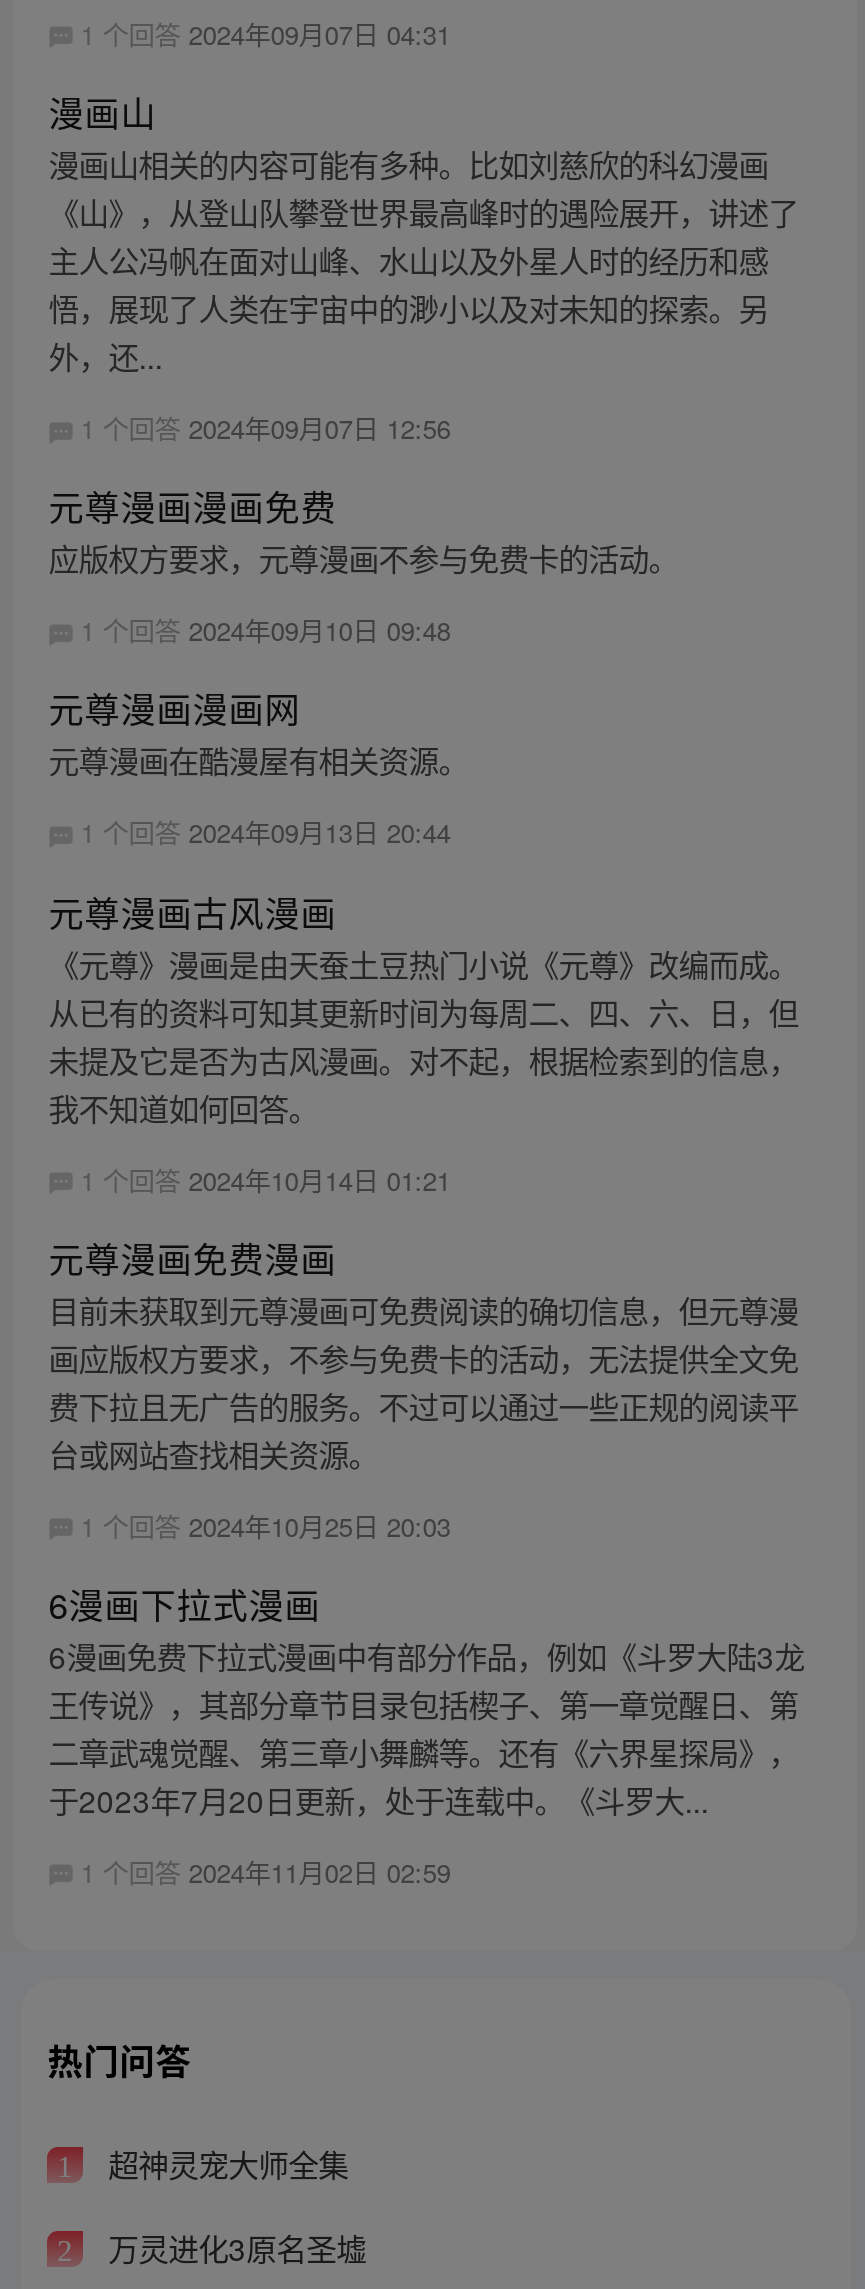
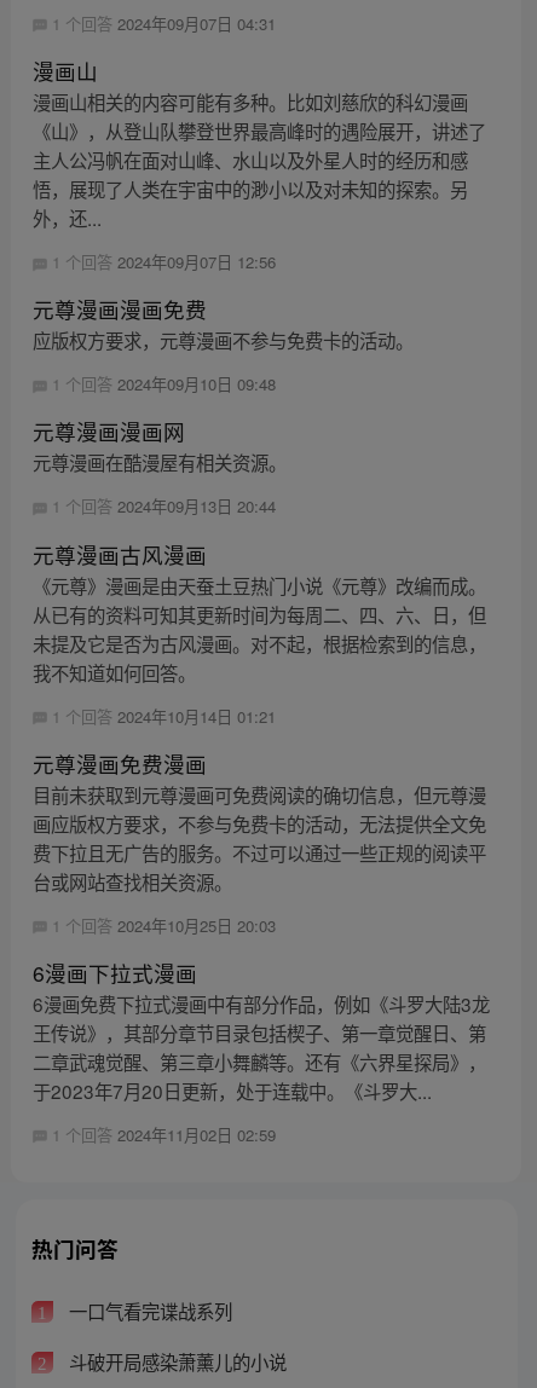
- 超神灵宠大师全集
+ 一口气看完谍战系列

- 万灵进化3原名圣墟
+ 斗破开局感染萧薰儿的小说
